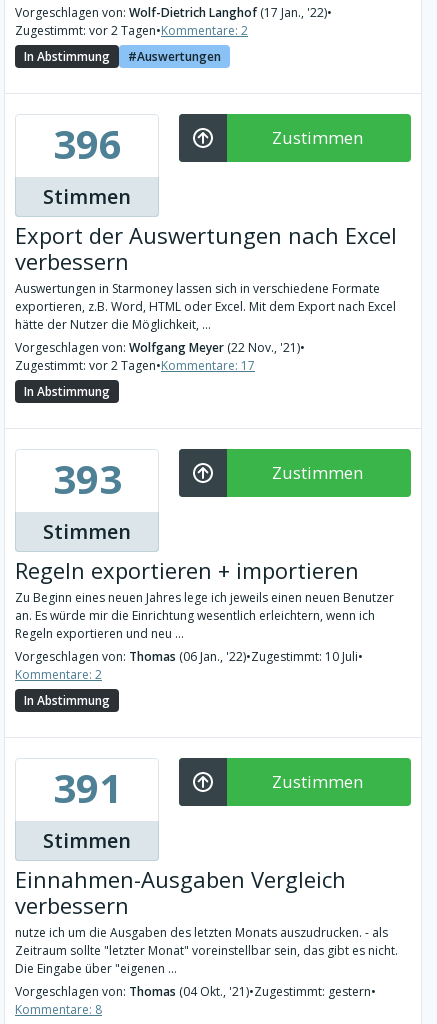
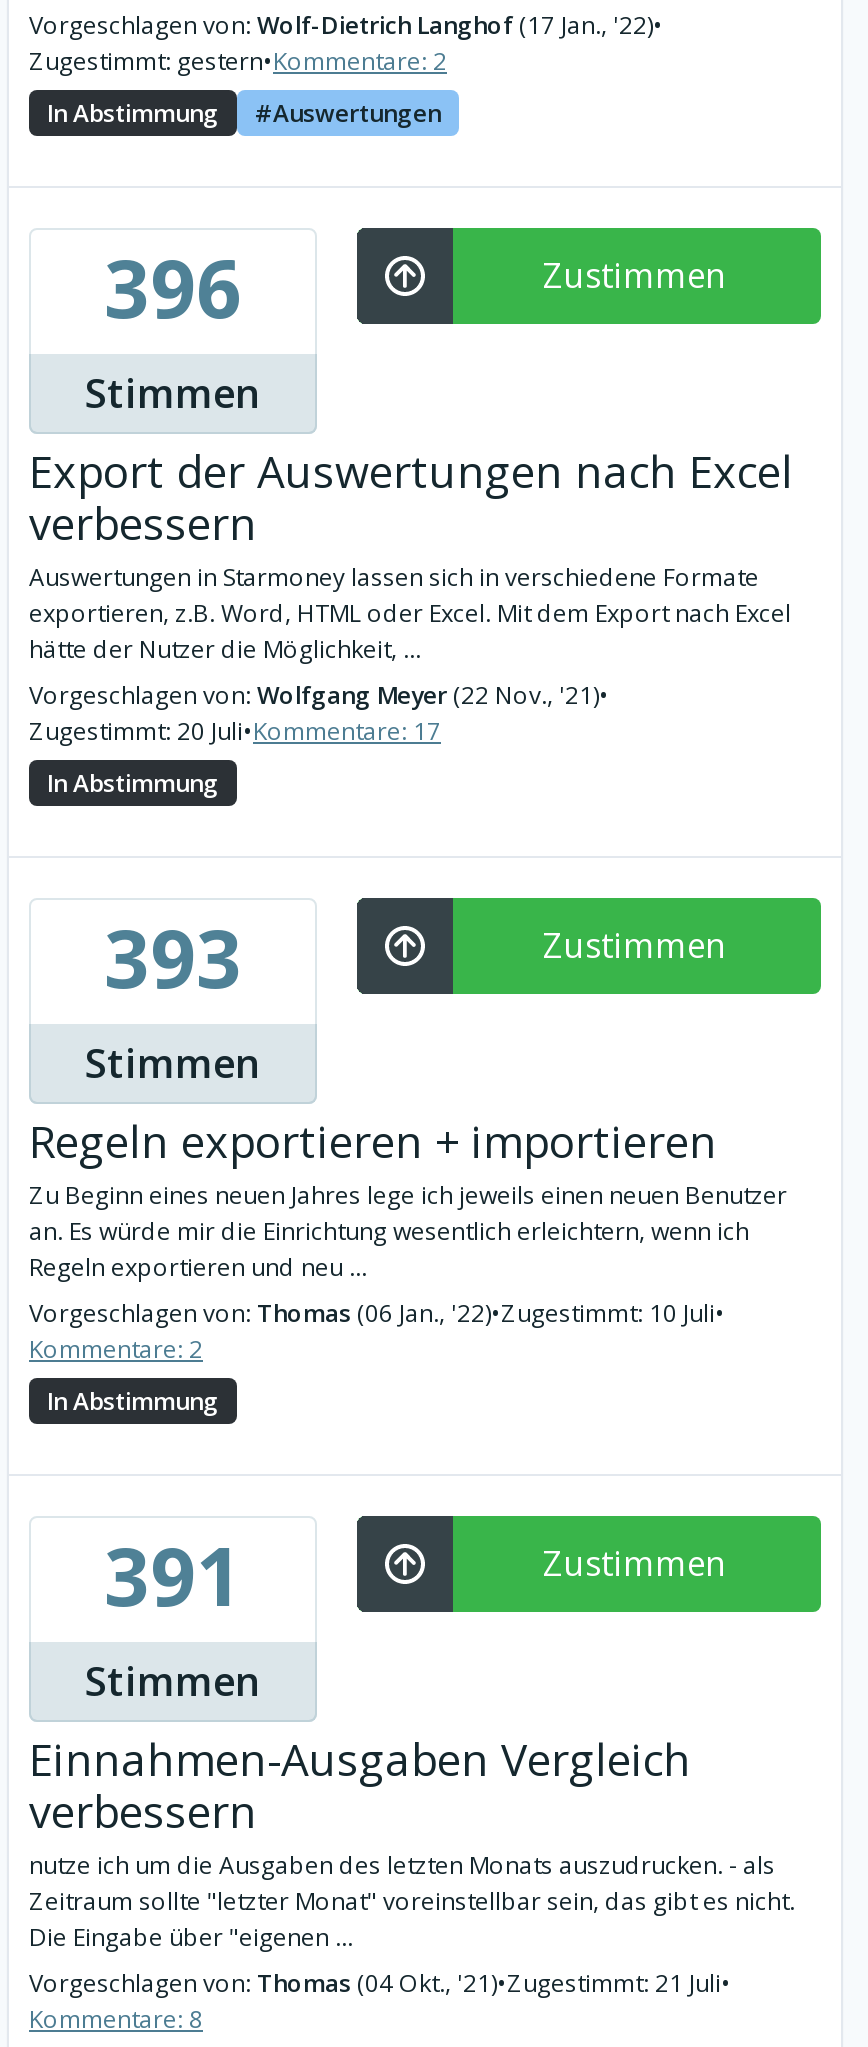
- Zugestimmt: vor 2 Tagen•Kommentare: 2
+ Zugestimmt: gestern•Kommentare: 2

- Zugestimmt: vor 2 Tagen•Kommentare: 17
+ Zugestimmt: 20 Juli•Kommentare: 17

- Vorgeschlagen von: Thomas (04 Okt., '21) •Zugestimmt: gestern•
+ Vorgeschlagen von: Thomas (04 Okt., '21) •Zugestimmt: 21 Juli•
